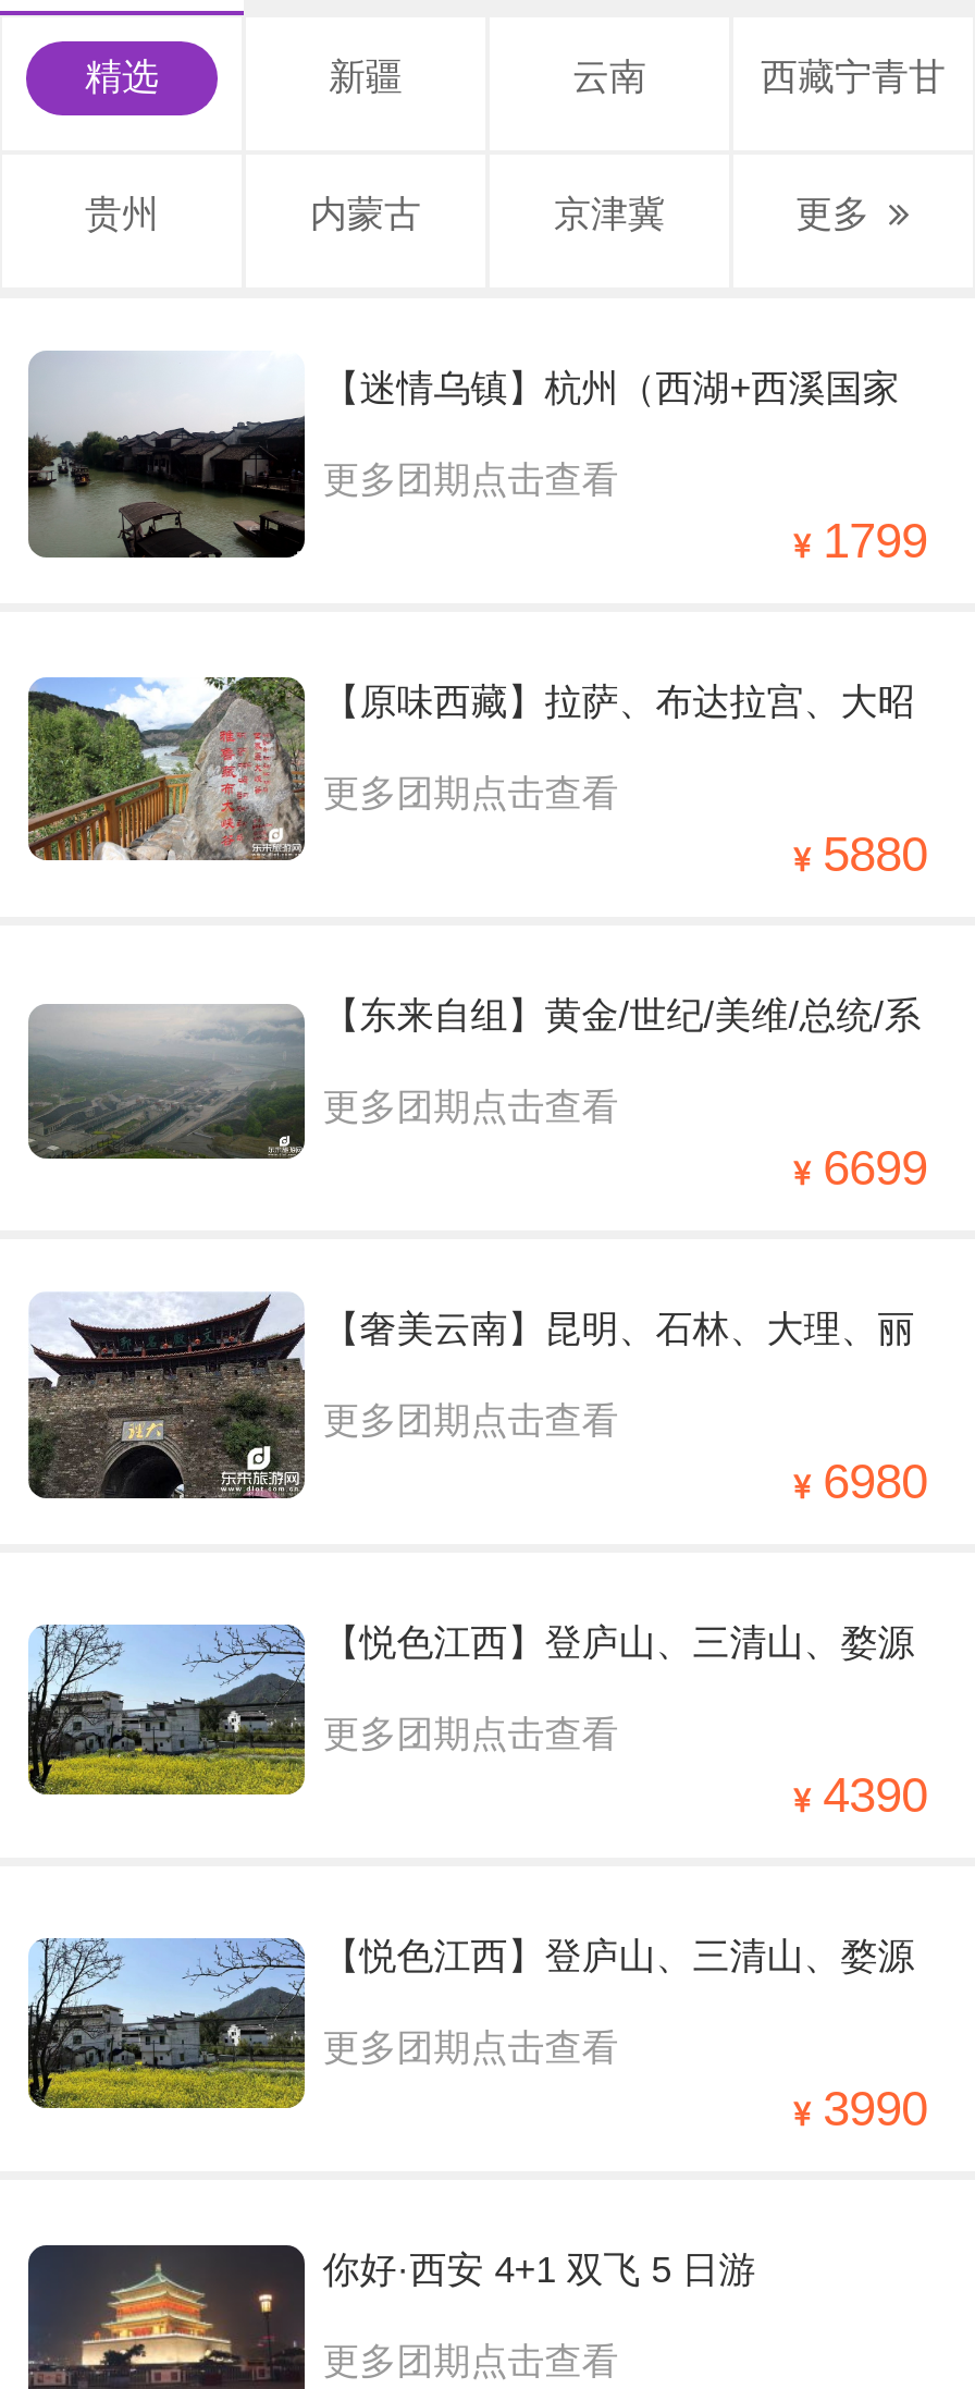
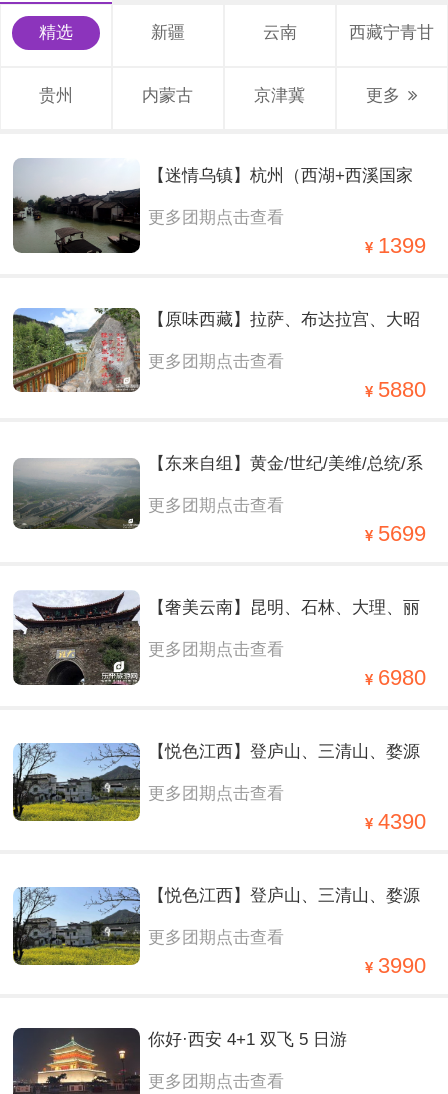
- 1799
+ 1399

- 6699
+ 5699
